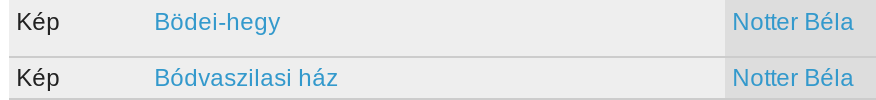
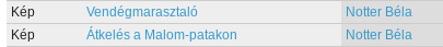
- Bödei-hegy
+ Vendégmarasztaló

- Bódvaszilasi ház
+ Átkelés a Malom-patakon
